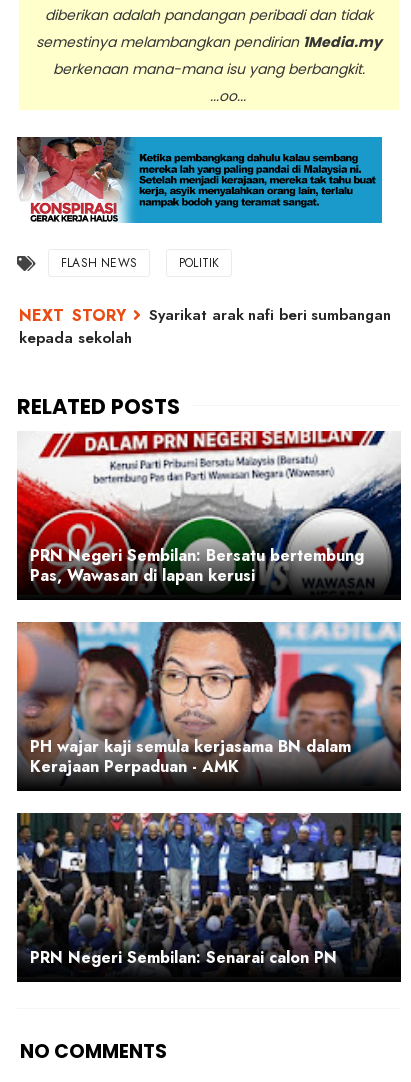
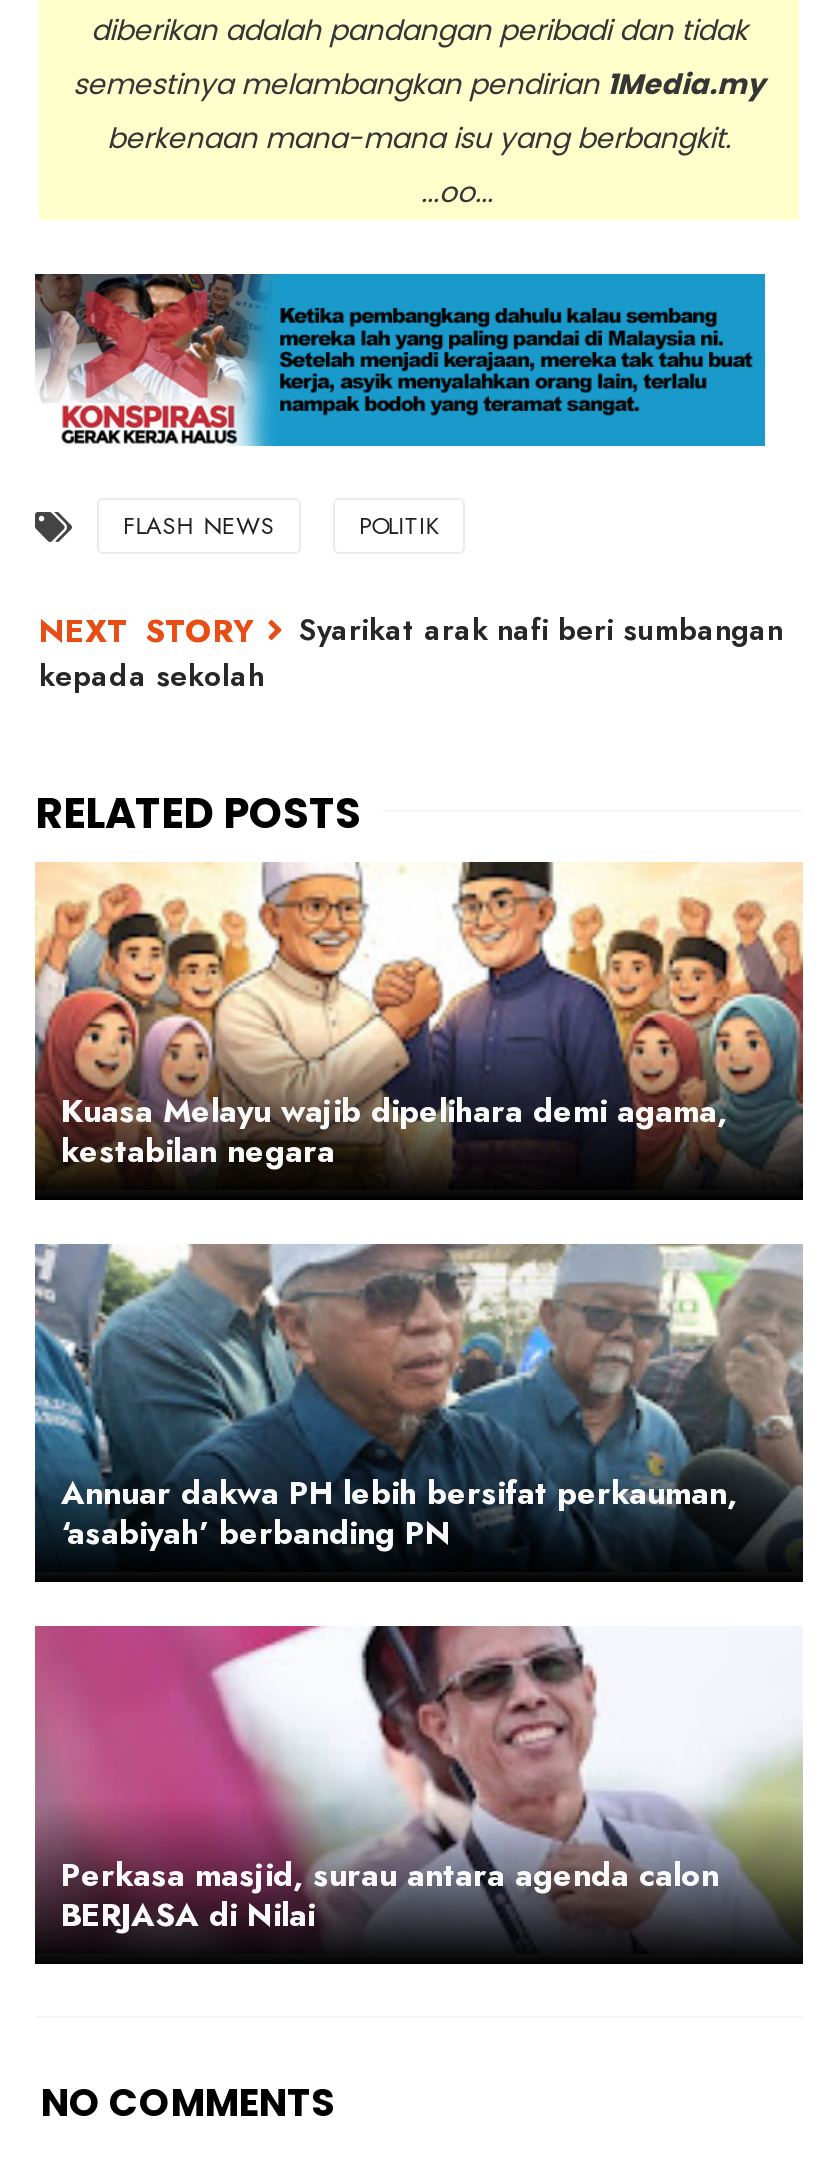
- [image]
- PRN Negeri Sembilan: Bersatu bertembung
- Pas, Wawasan di lapan kerusi
+ [image]
+ Kuasa Melayu wajib dipelihara demi agama,
+ kestabilan negara

- [image]
- PH wajar kaji semula kerjasama BN dalam
- Kerajaan Perpaduan - AMK
+ [image]
+ Annuar dakwa PH lebih bersifat perkauman,
+ ‘asabiyah’ berbanding PN

- [image]
- PRN Negeri Sembilan: Senarai calon PN
+ [image]
+ Perkasa masjid, surau antara agenda calon
+ BERJASA di Nilai
